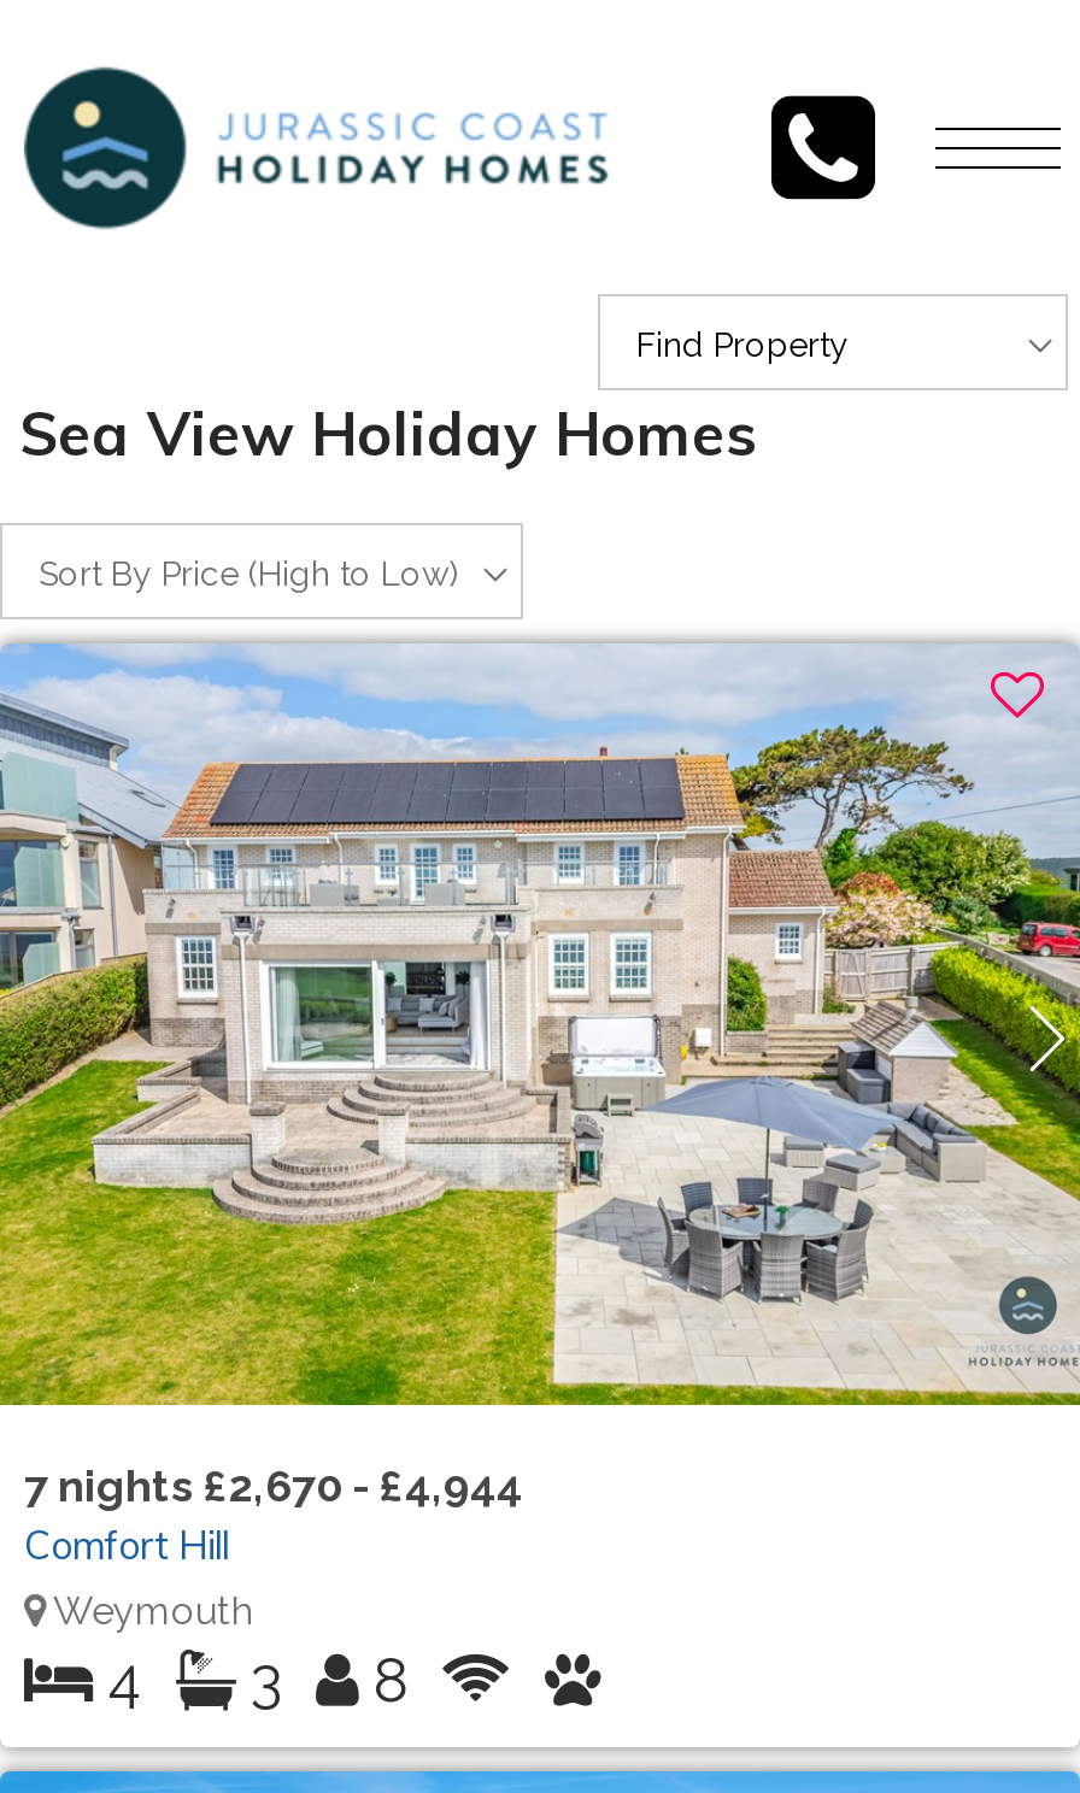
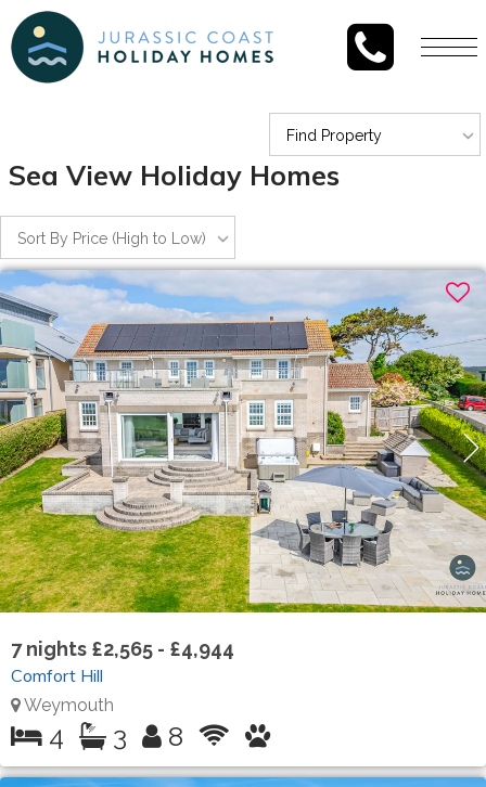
- 7 nights £2,670 - £4,944
+ 7 nights £2,565 - £4,944
